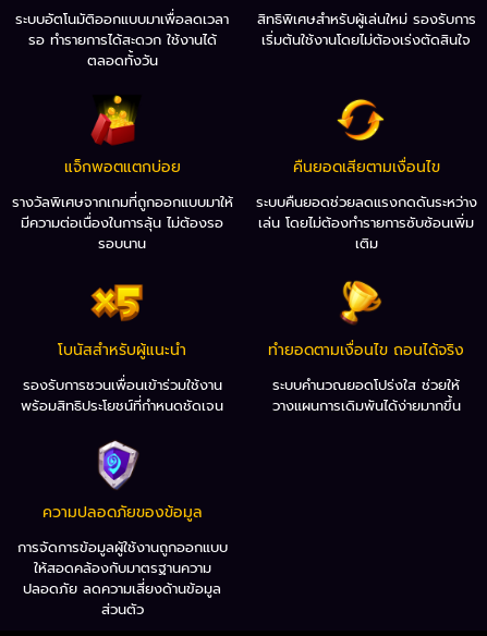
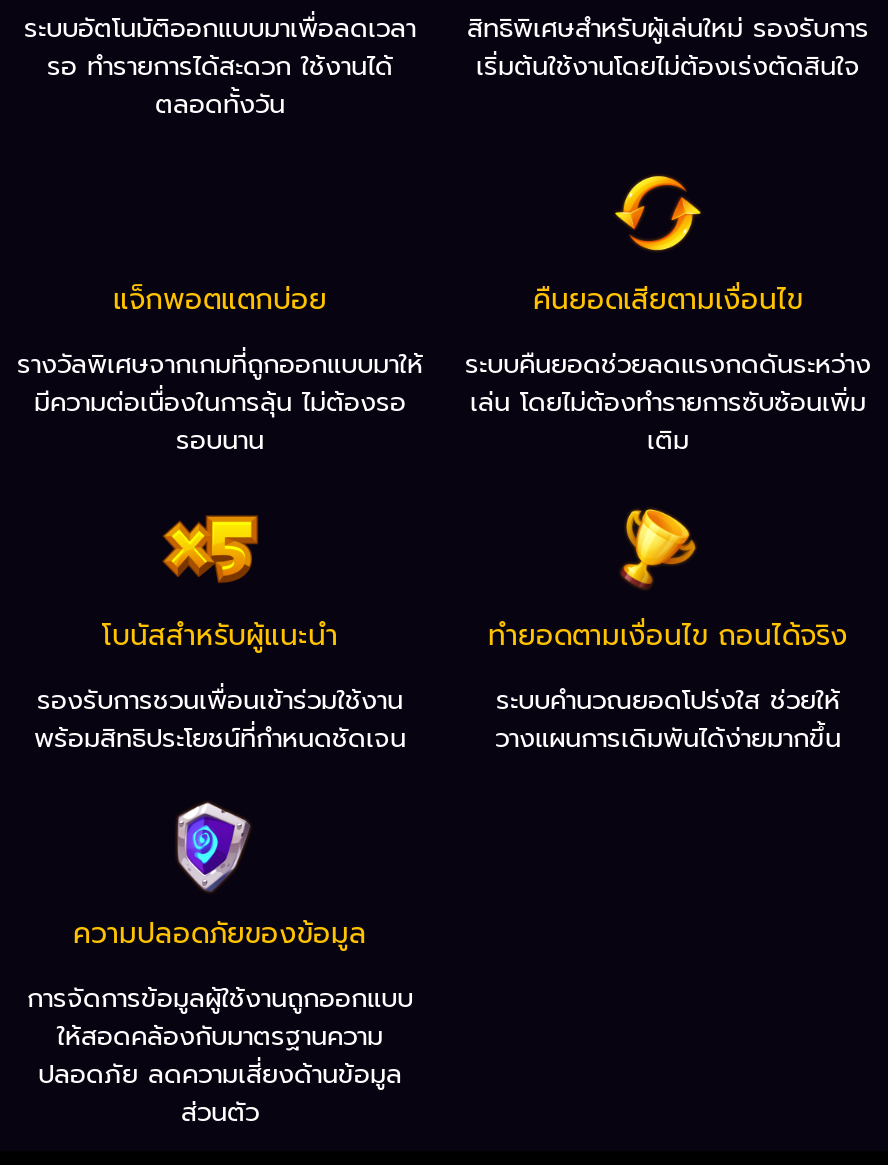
- [image]
